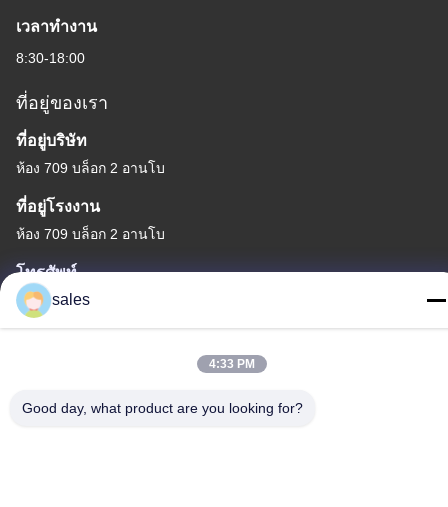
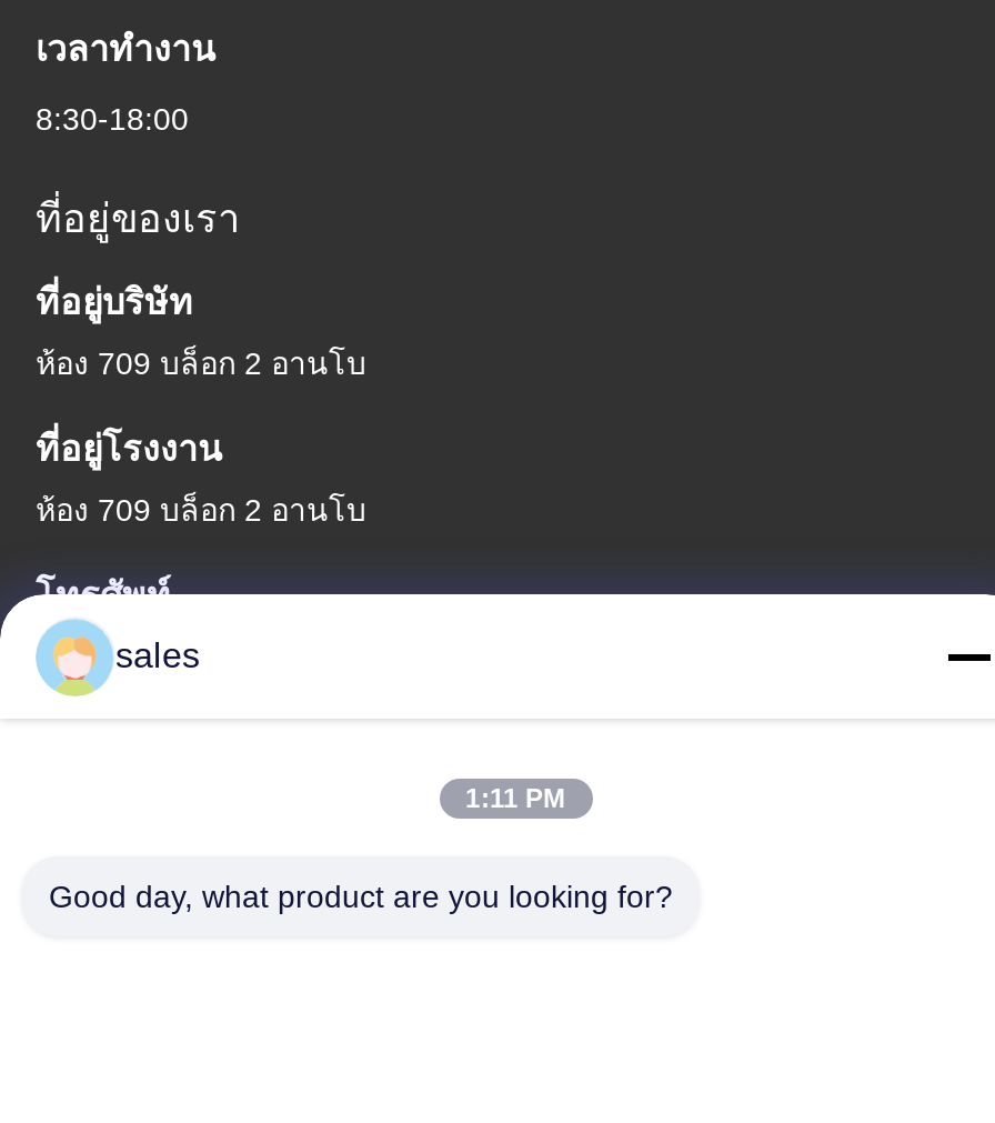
- 4:33 PM
+ 1:11 PM
